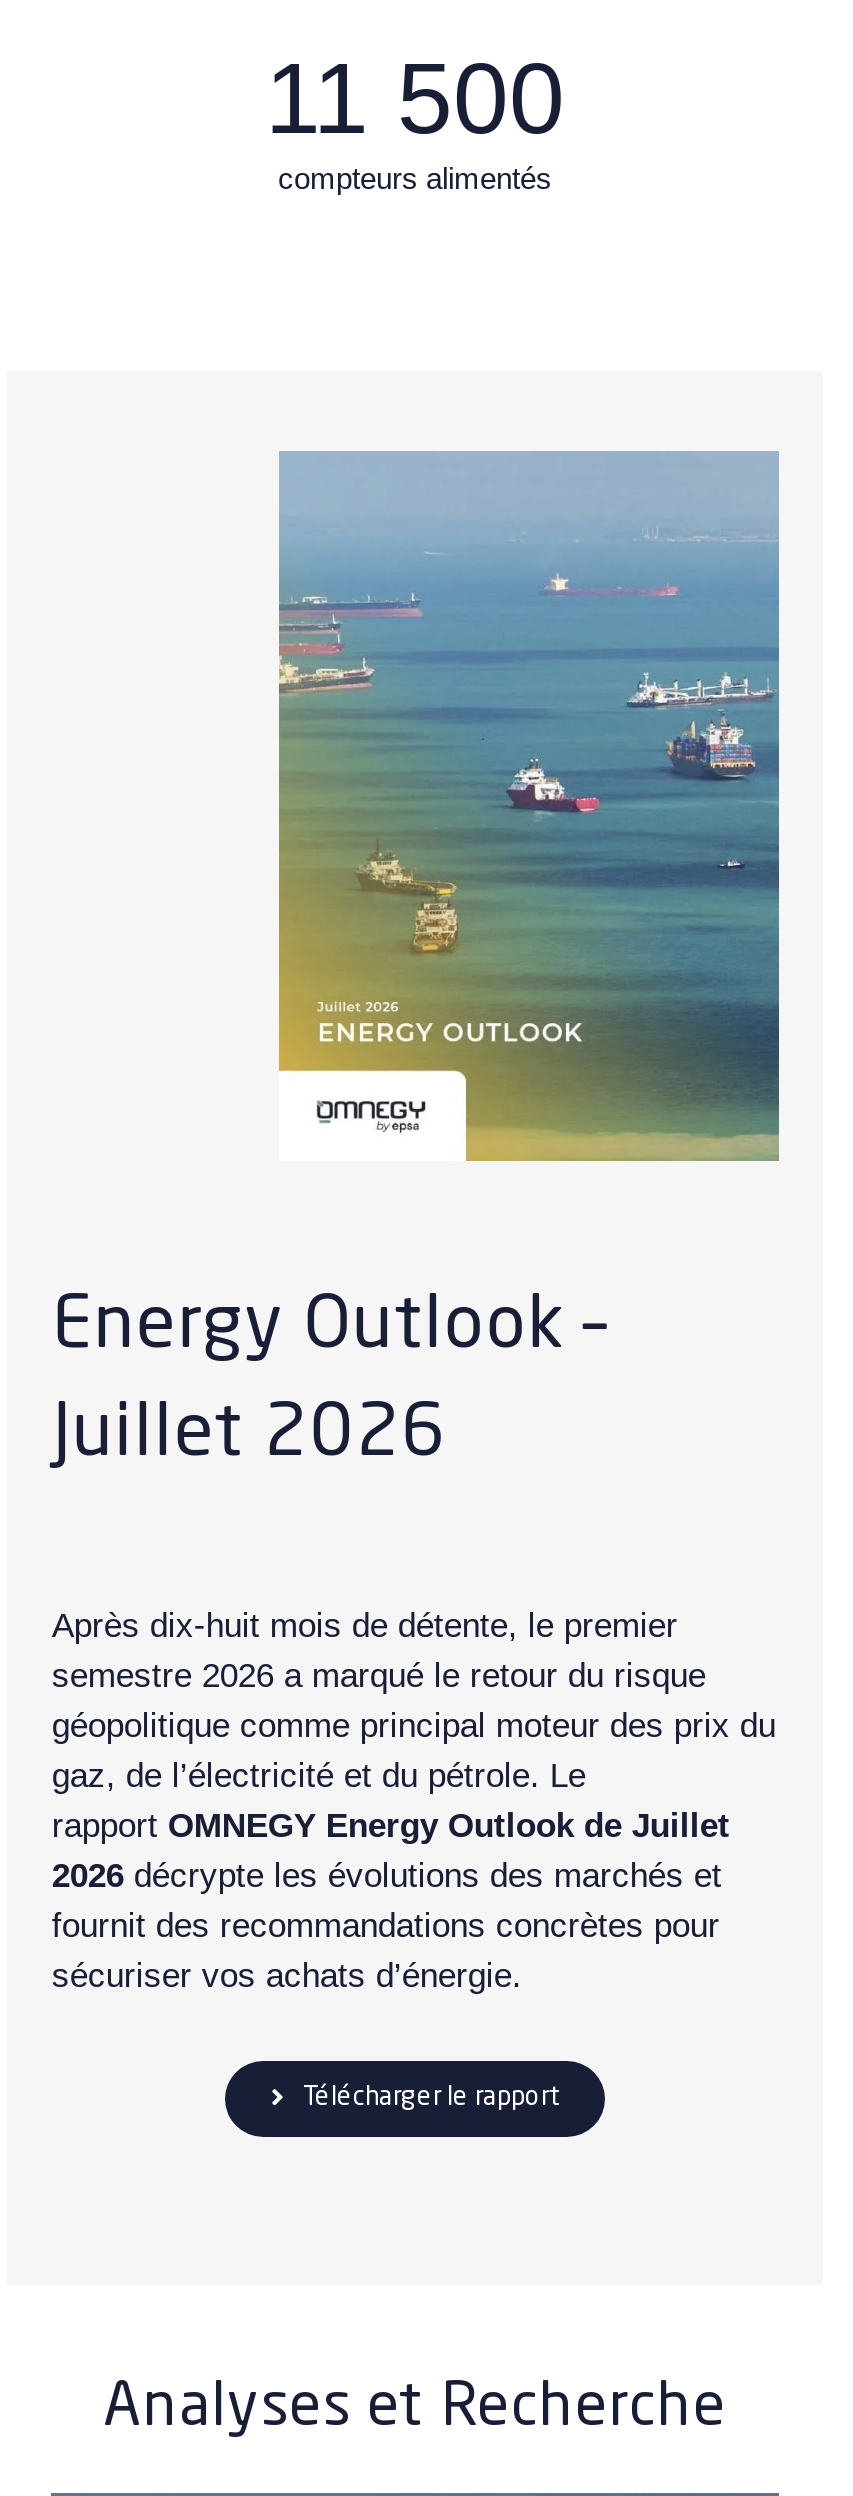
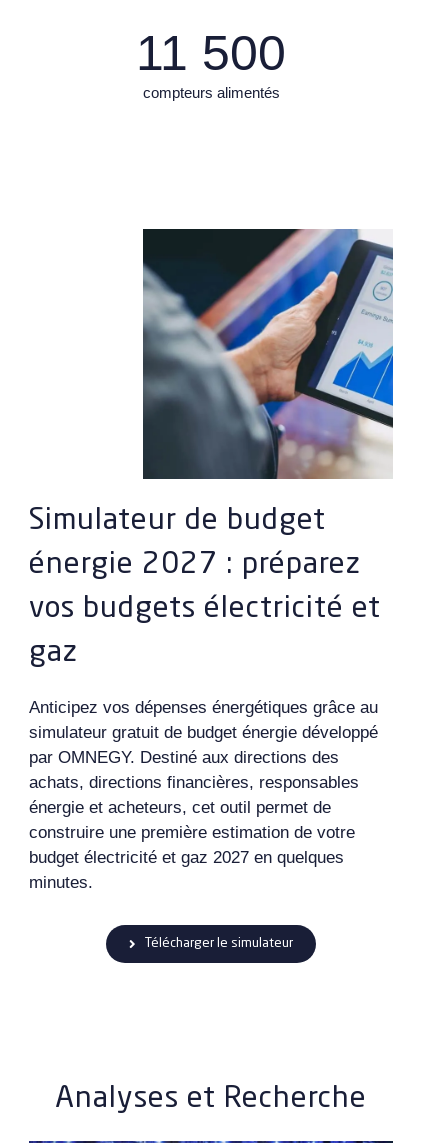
- [image]
+ [image]

- Energy Outlook –
- Juillet 2026
- Après dix-huit mois de détente, le premier
- semestre 2026 a marqué le retour du risque
- géopolitique comme principal moteur des prix du
- gaz, de l’électricité et du pétrole. Le
- rapport OMNEGY Energy Outlook de Juillet
- 2026 décrypte les évolutions des marchés et
- fournit des recommandations concrètes pour
- sécuriser vos achats d’énergie.
- Télécharger le rapport
+ Simulateur de budget
+ énergie 2027 : préparez
+ vos budgets électricité et
+ gaz
+ Anticipez vos dépenses énergétiques grâce au
+ simulateur gratuit de budget énergie développé
+ par OMNEGY. Destiné aux directions des
+ achats, directions financières, responsables
+ énergie et acheteurs, cet outil permet de
+ construire une première estimation de votre
+ budget électricité et gaz 2027 en quelques
+ minutes.
+ Télécharger le simulateur
